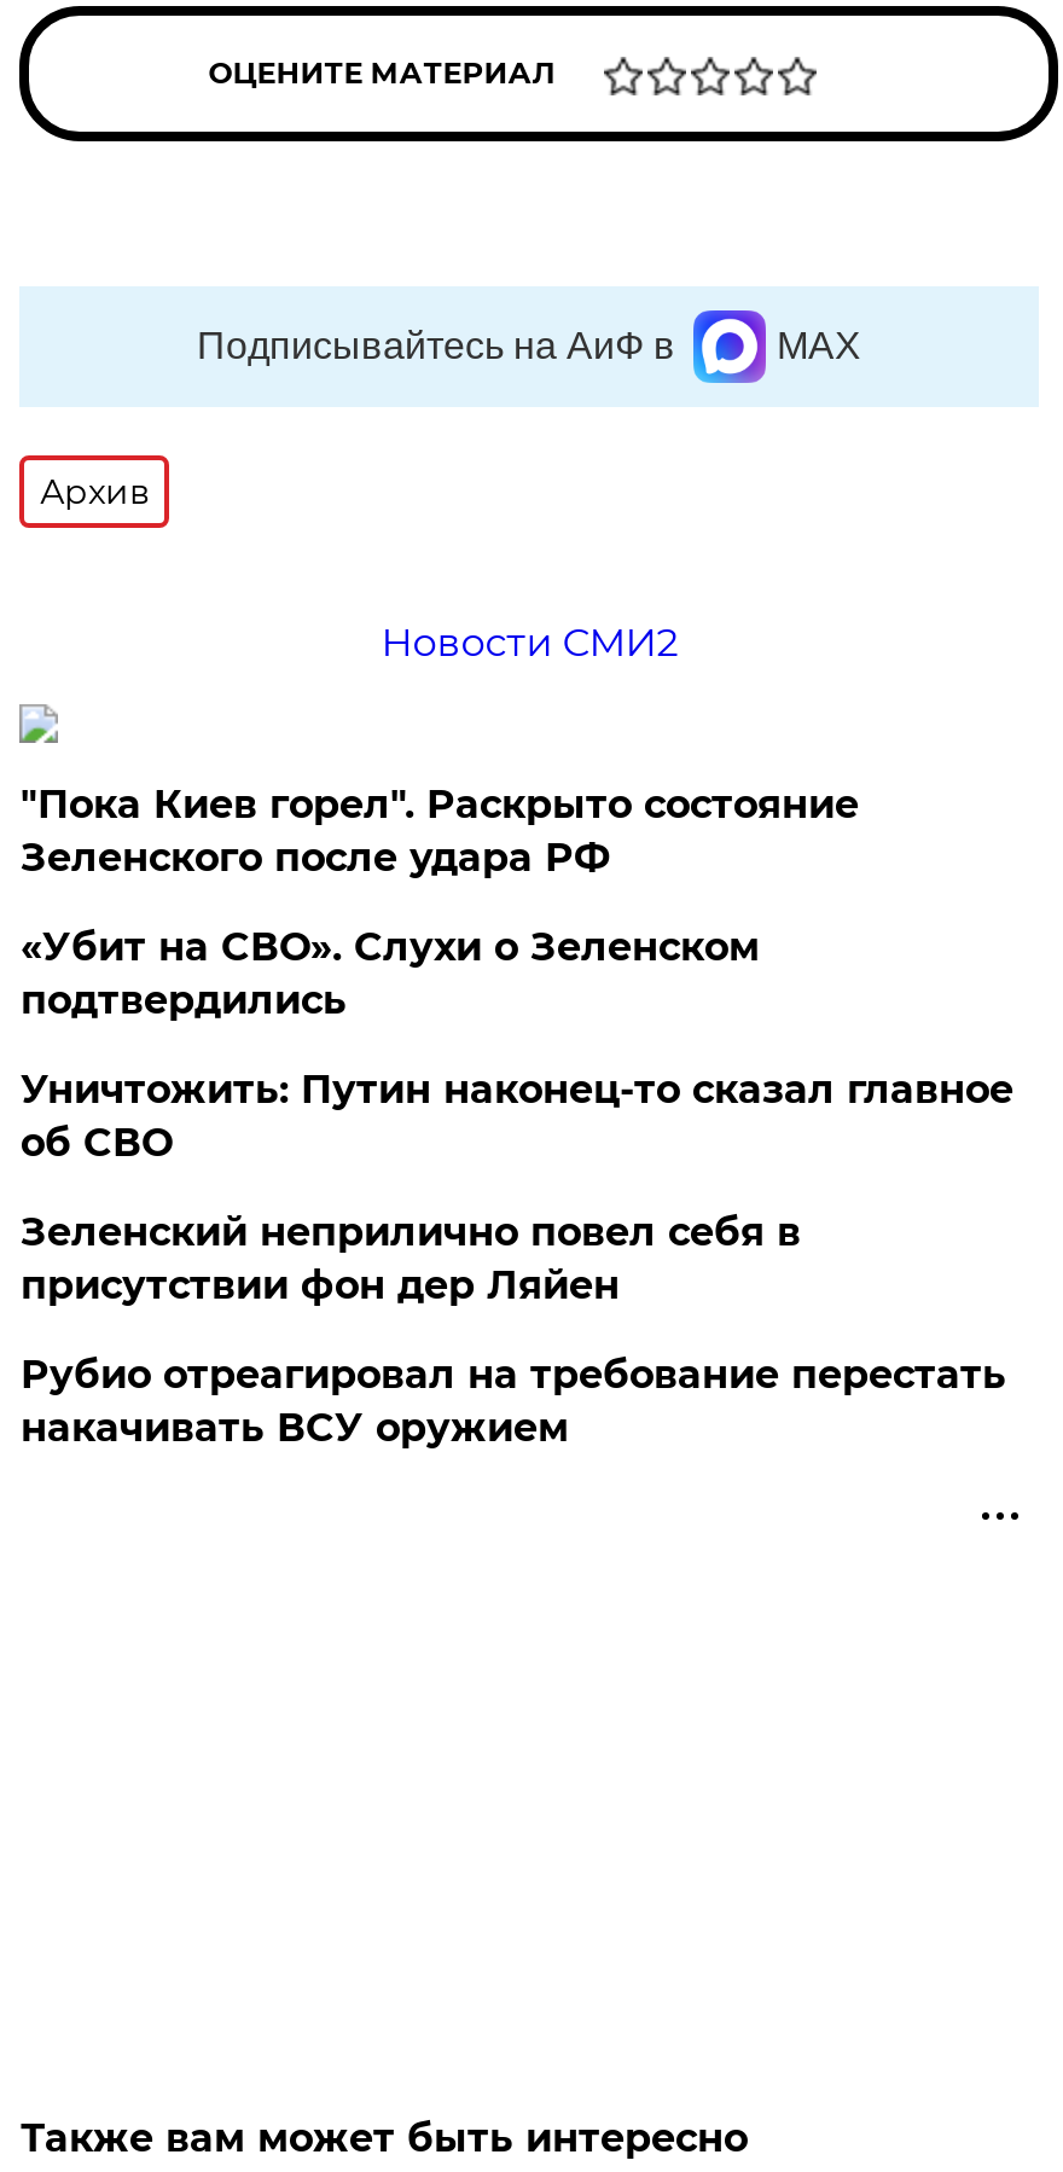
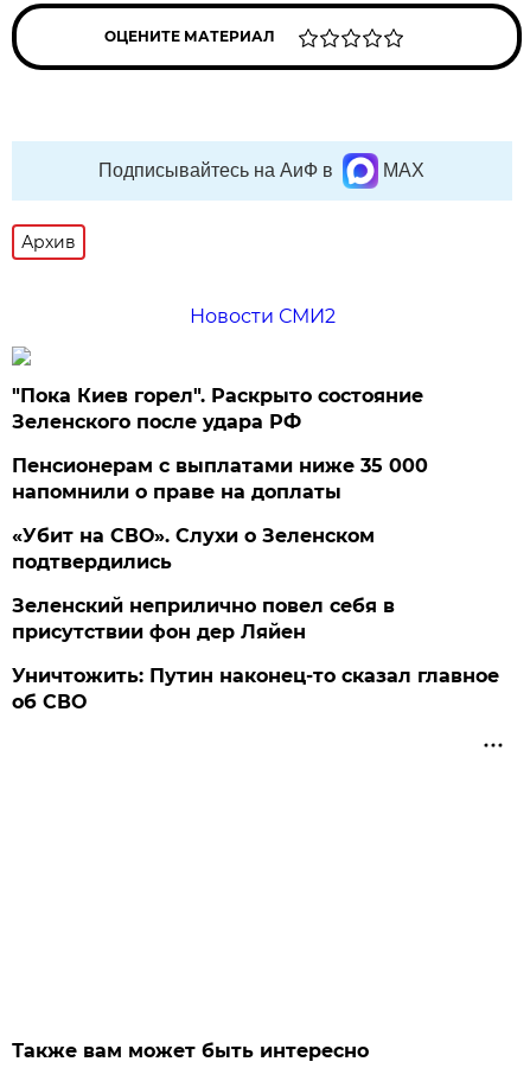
+ Пенсионерам с выплатами ниже 35 000
+ напомнили о праве на доплаты

moved down: «Убит на СВО». Слухи о Зеленском | подтвердились

moved down: Уничтожить: Путин наконец-то сказал главное | об СВО

- Рубио отреагировал на требование перестать
- накачивать ВСУ оружием
